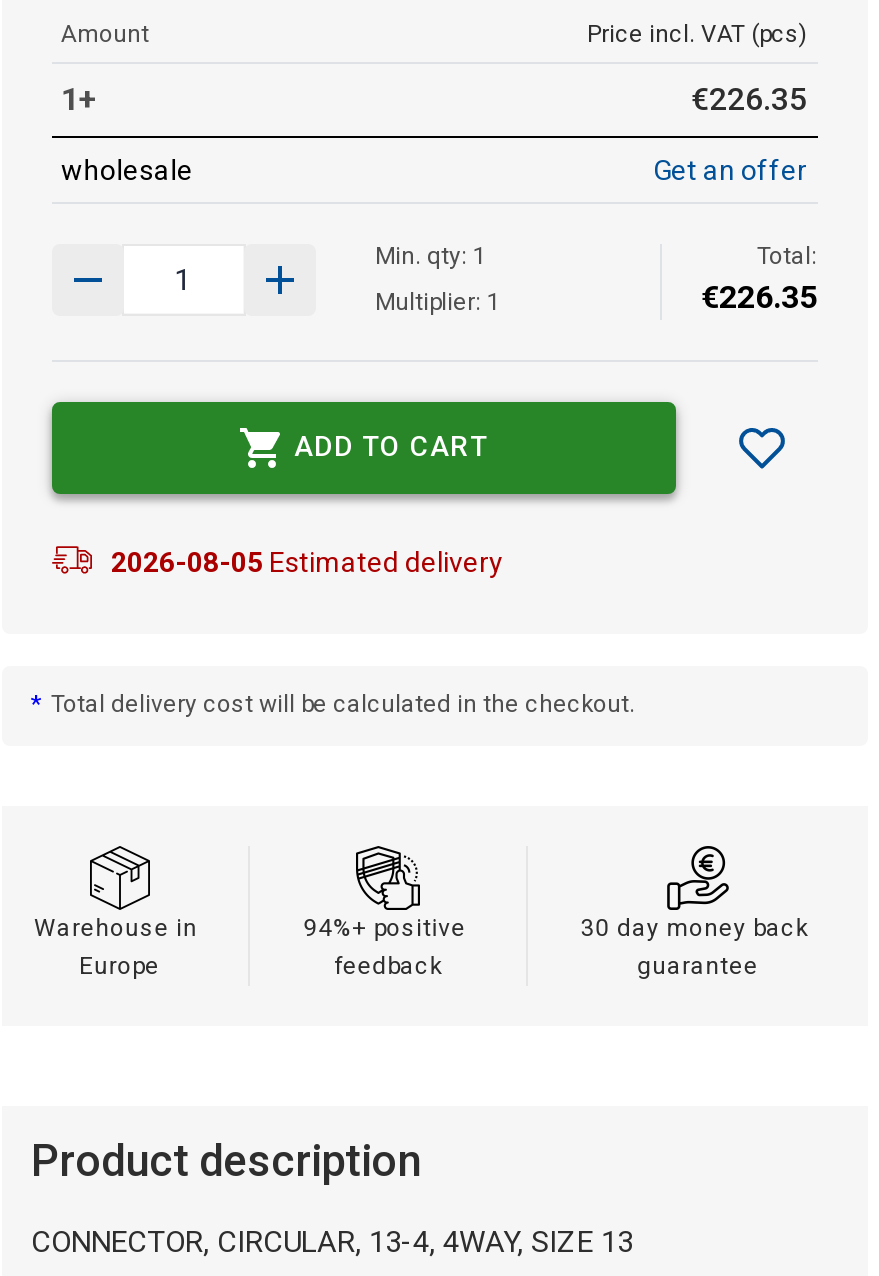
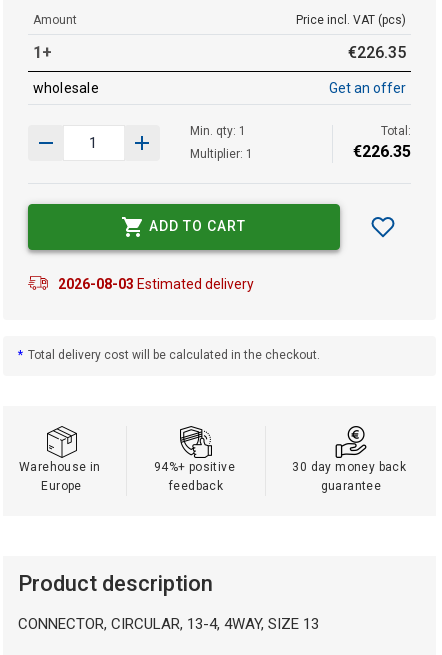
- 2026-08-05 Estimated delivery
+ 2026-08-03 Estimated delivery
